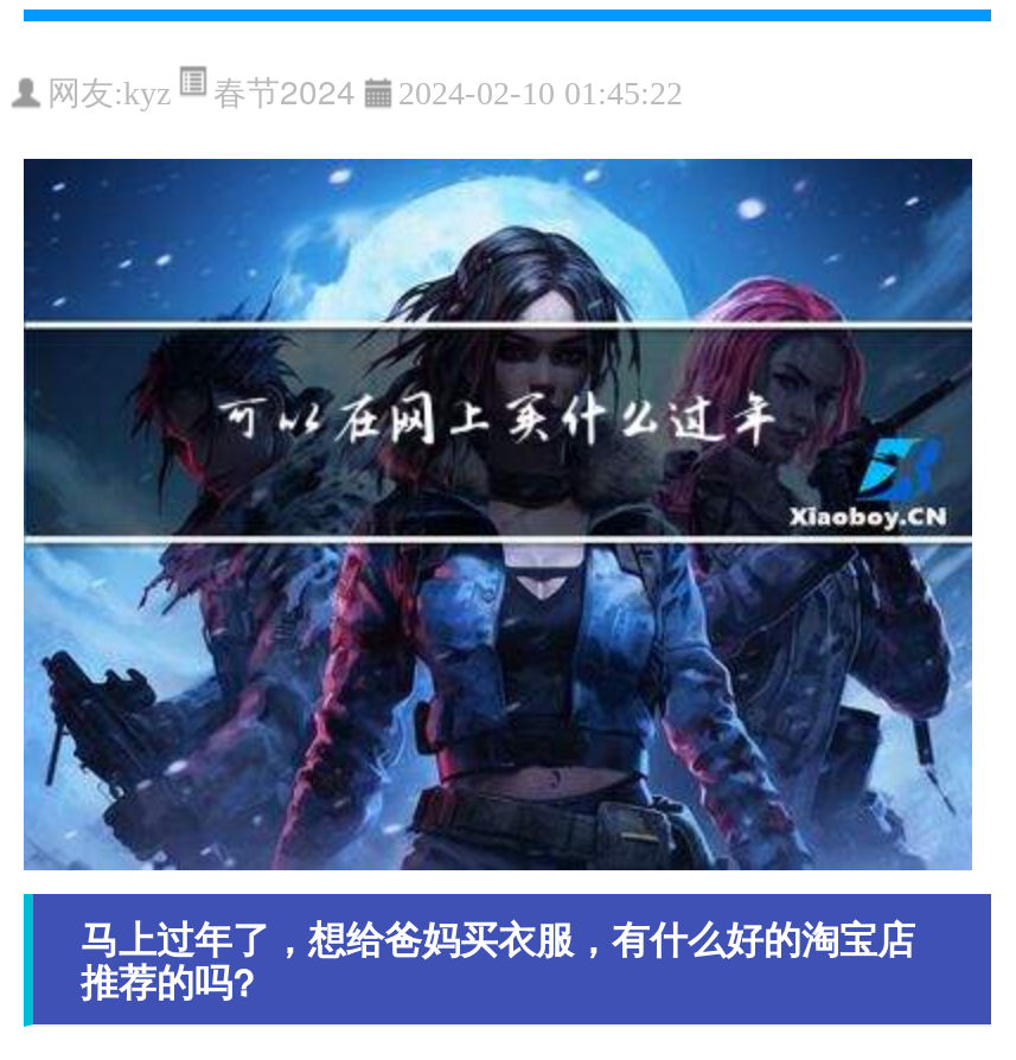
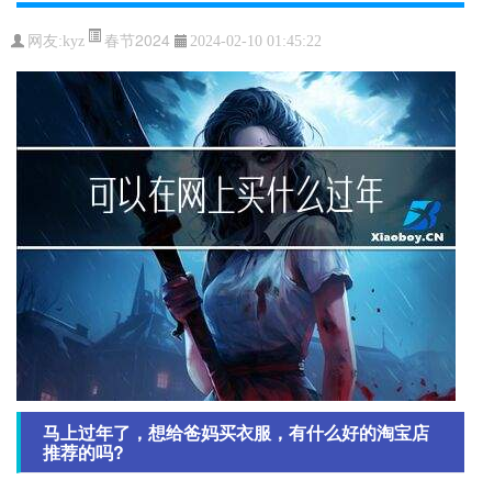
- [image]
+ [image]
